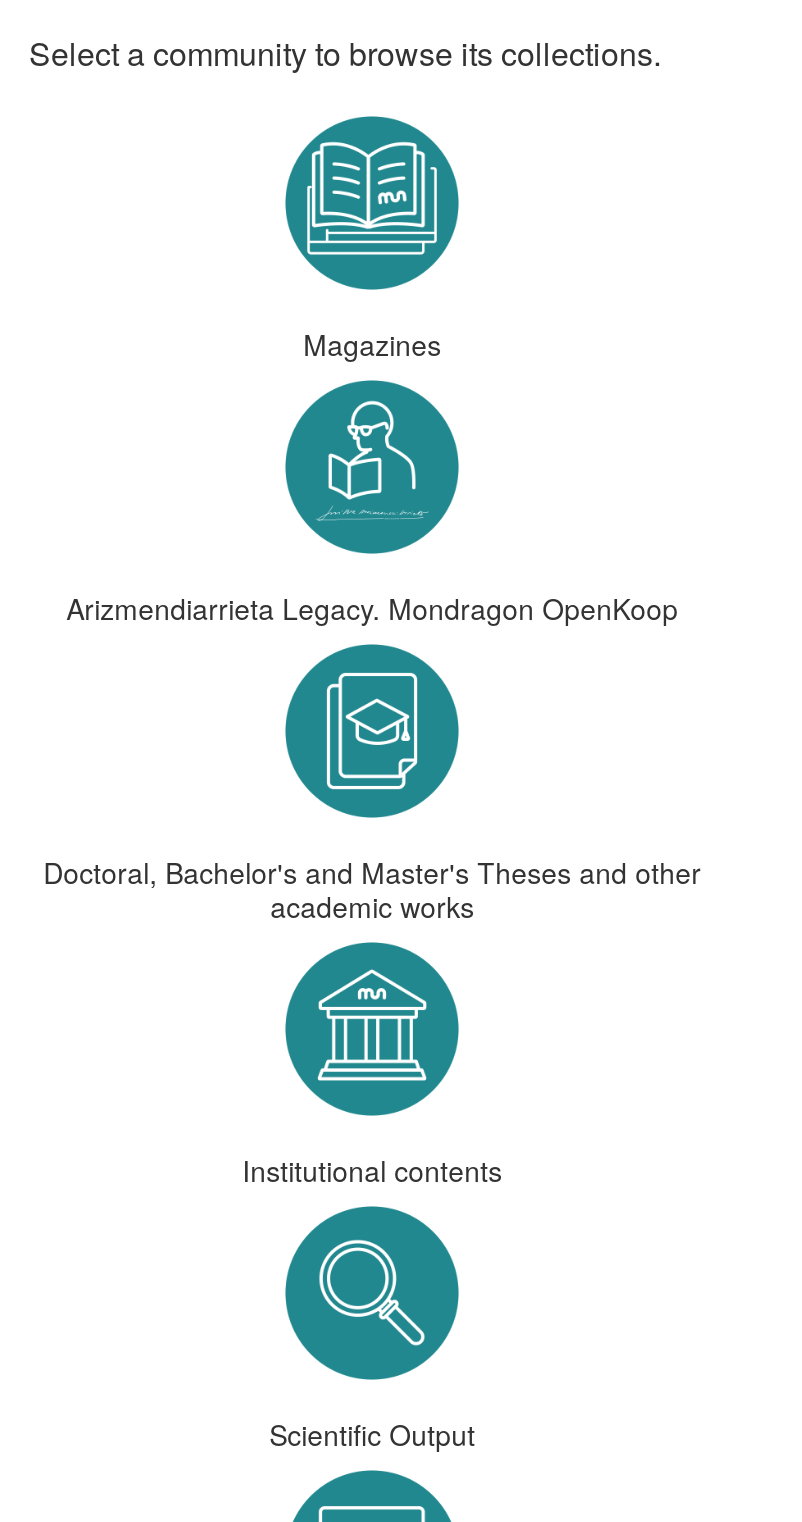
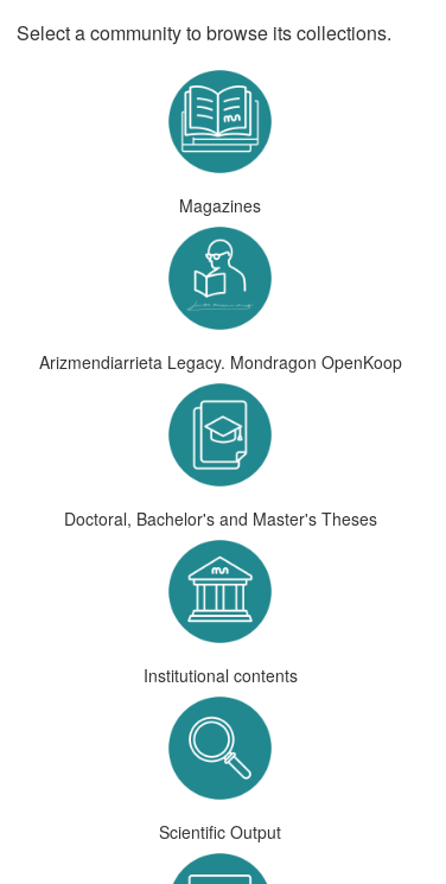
- Doctoral, Bachelor's and Master's Theses and other
- academic works
+ Doctoral, Bachelor's and Master's Theses
